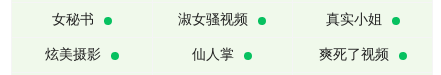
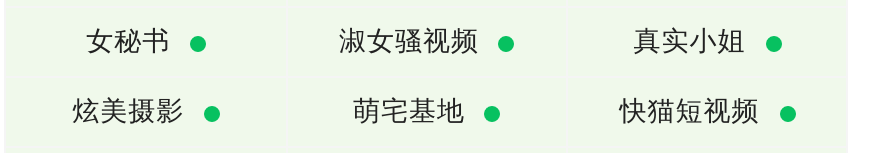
- 仙人掌
- 爽死了视频
+ 萌宅基地
+ 快猫短视频
